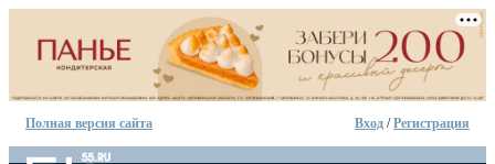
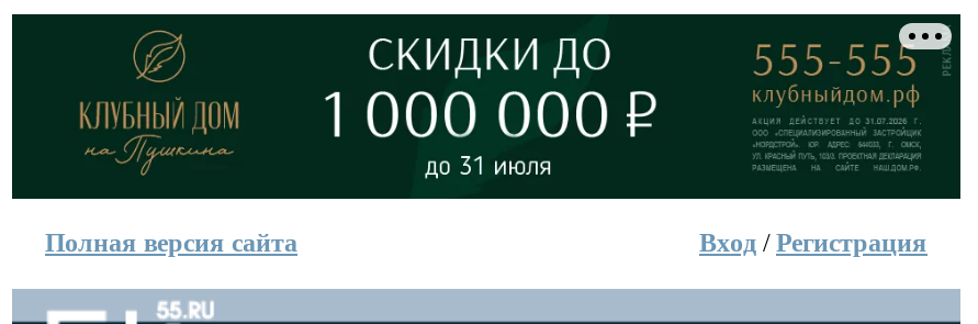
- [image]
+ [image]
